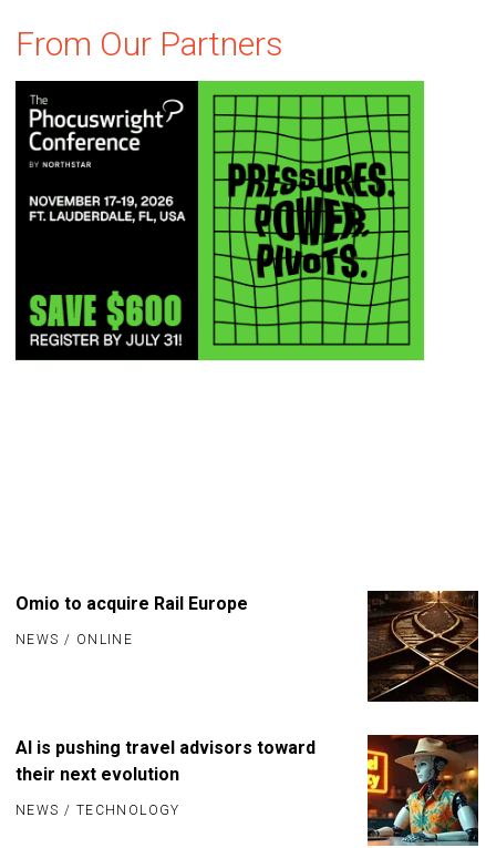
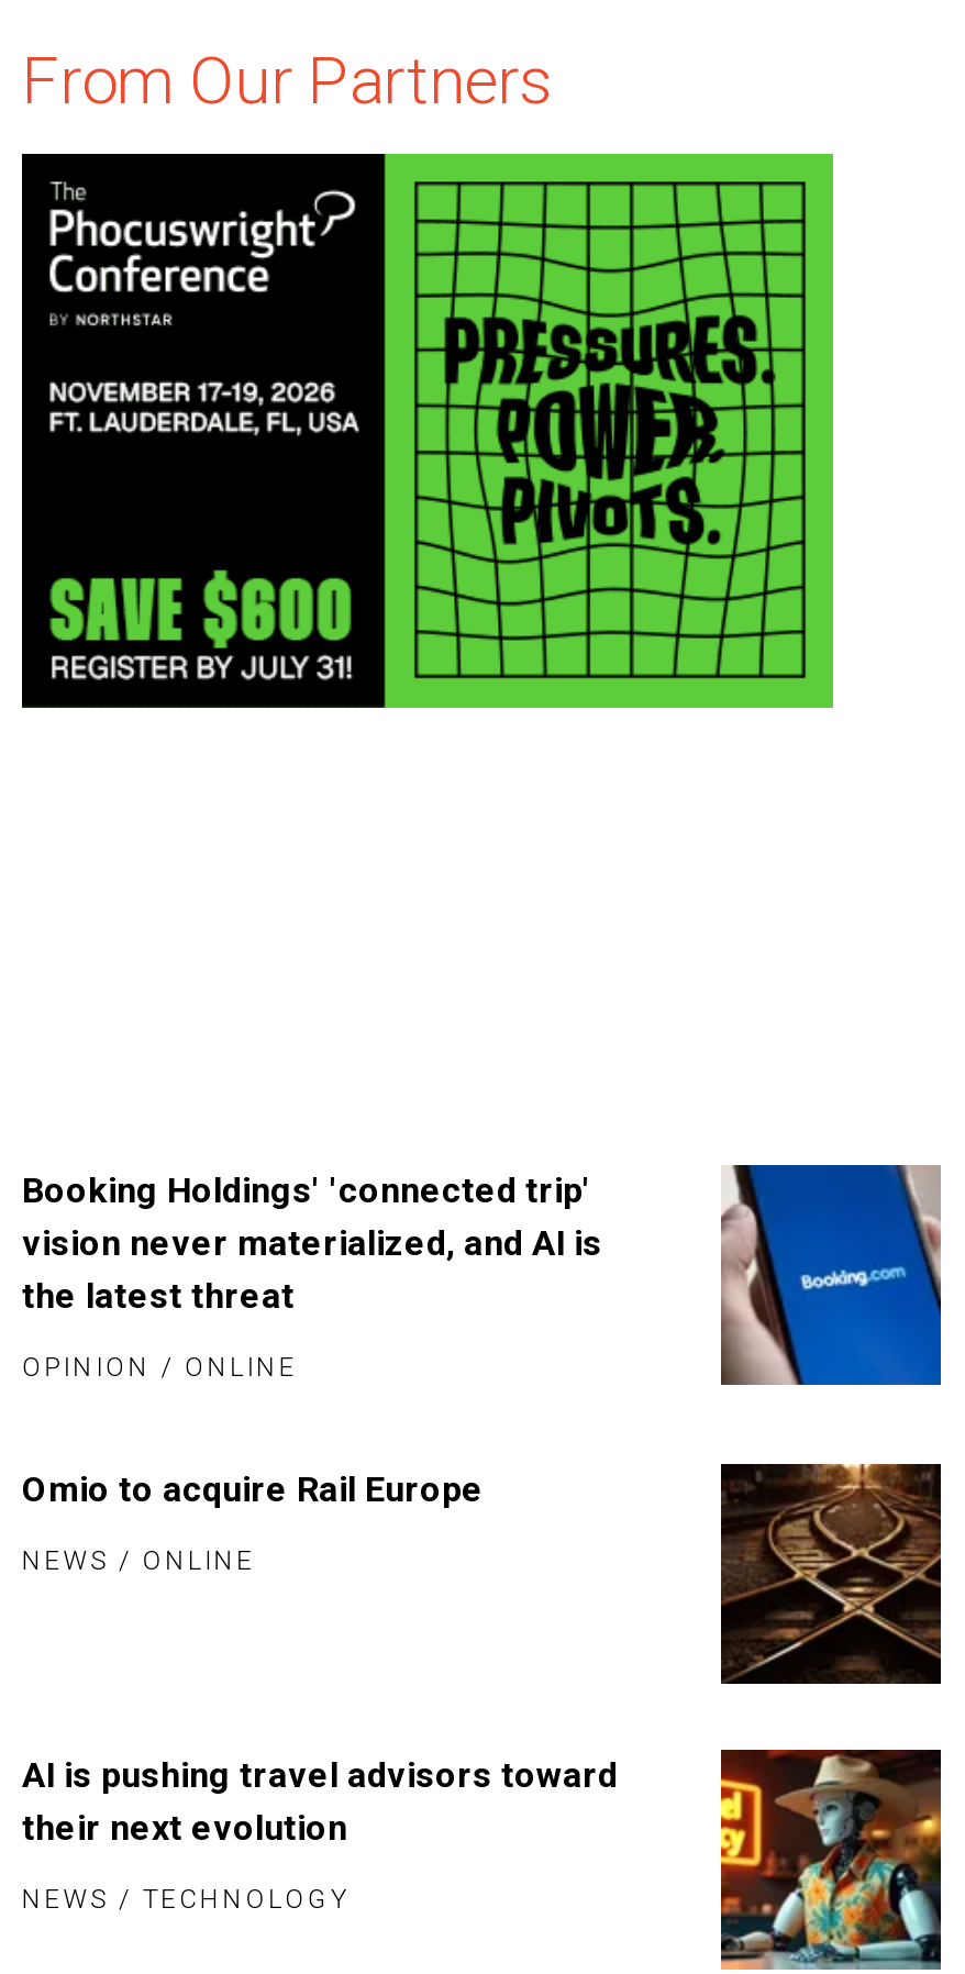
+ OPINION / ONLINE

+ Booking Holdings' 'connected trip'
+ vision never materialized, and AI is
+ the latest threat

+ [image]
